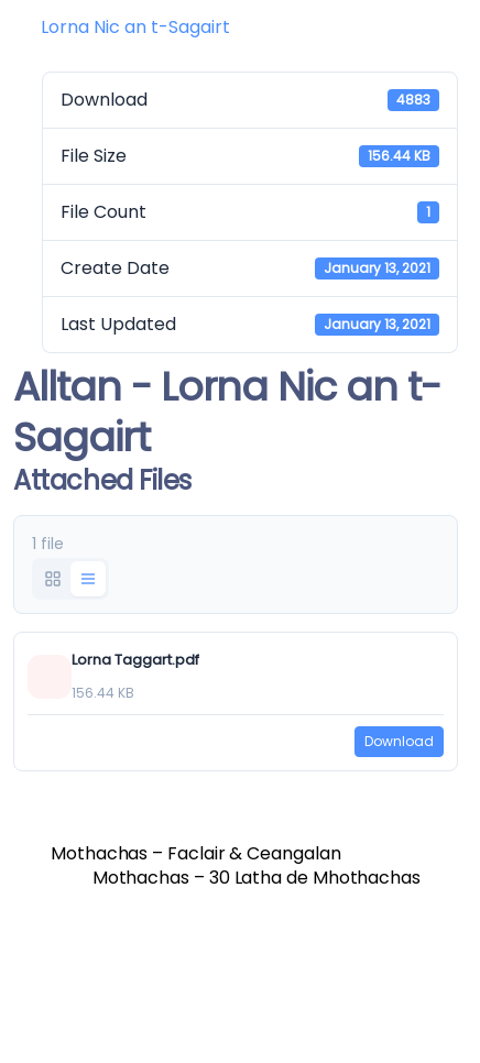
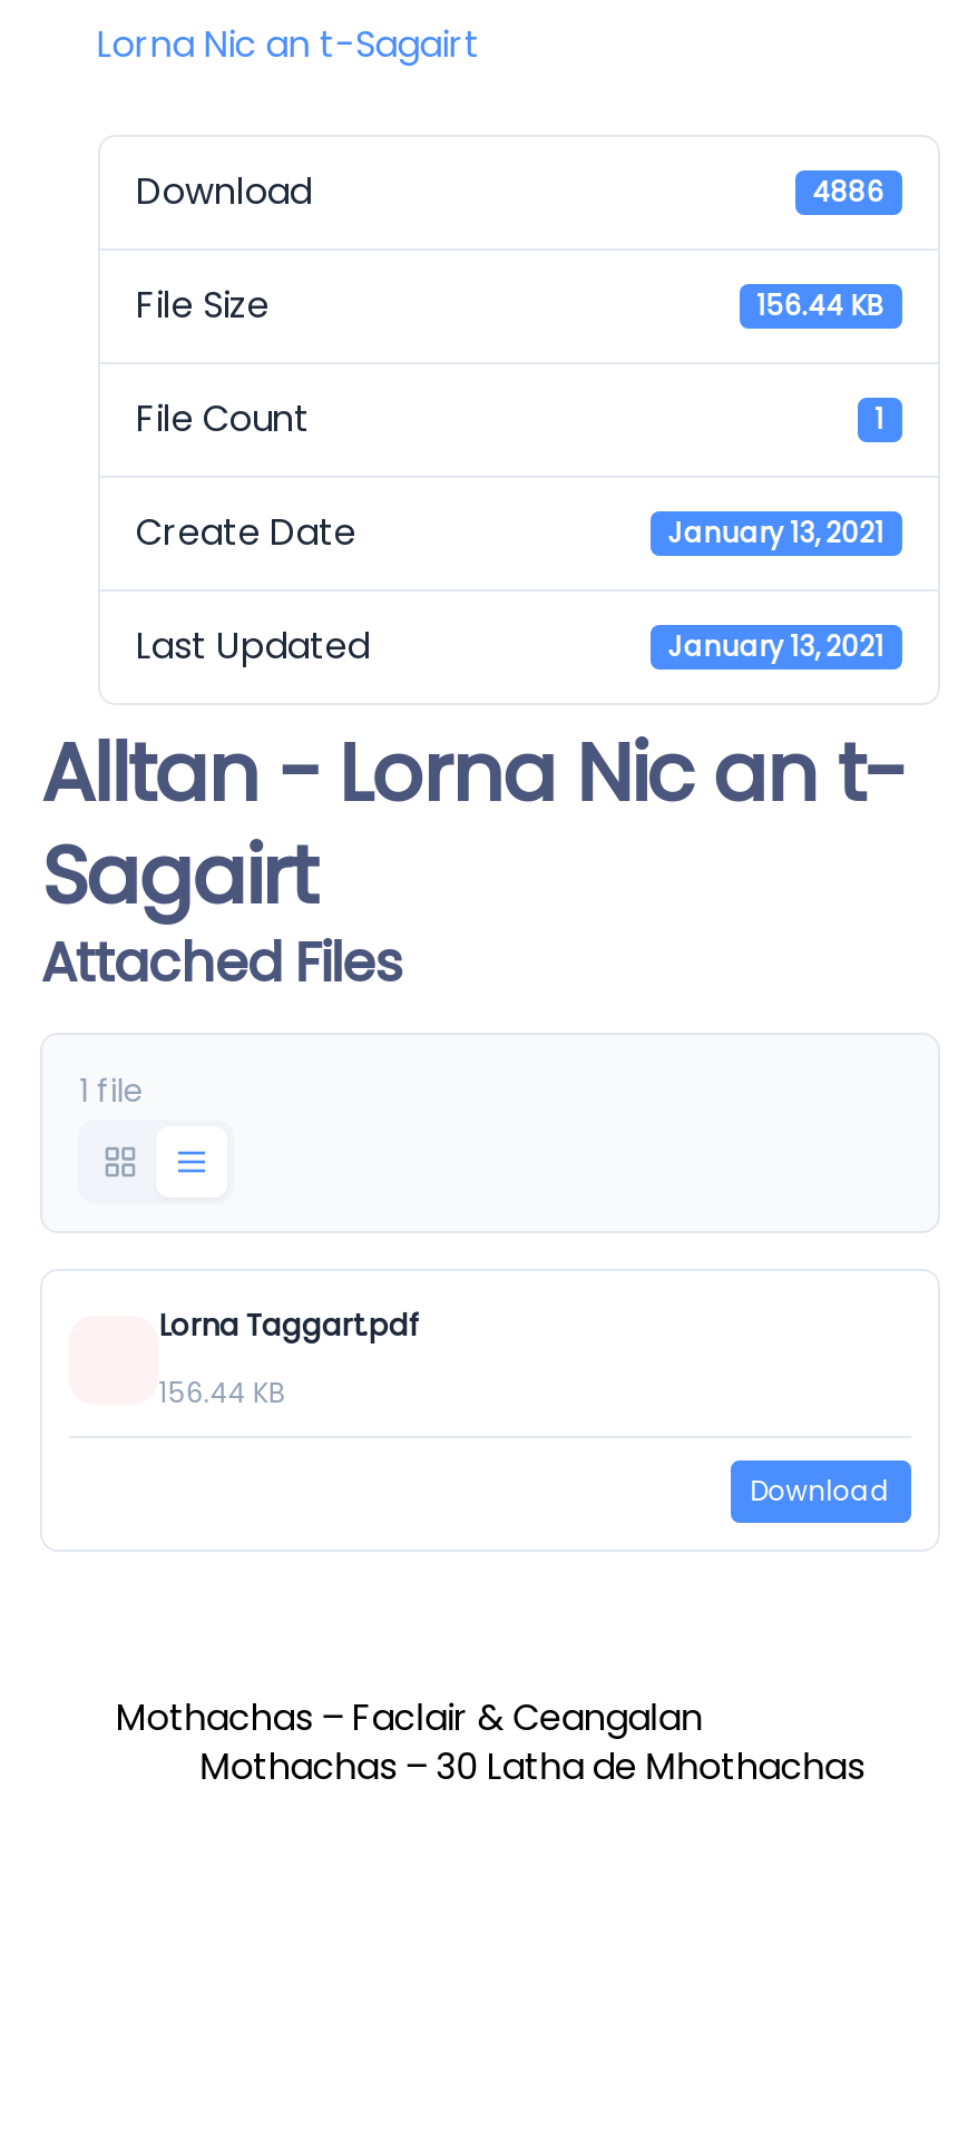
- 4883
+ 4886
